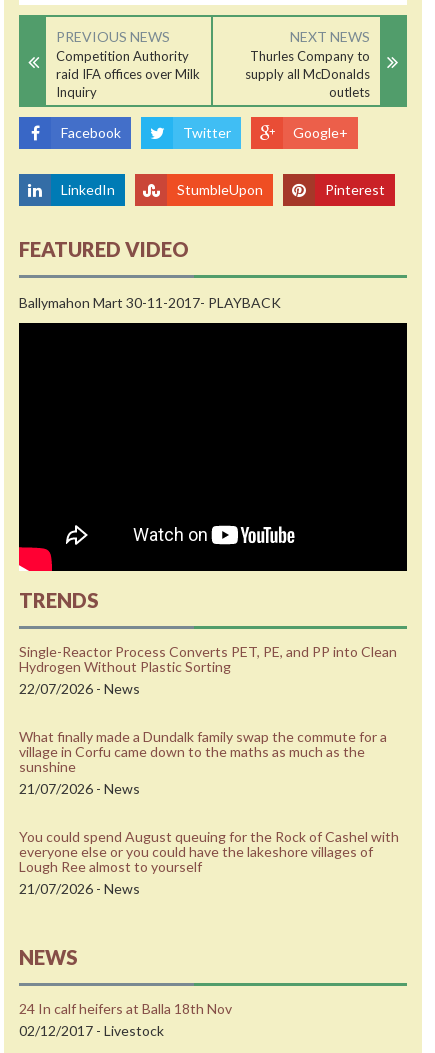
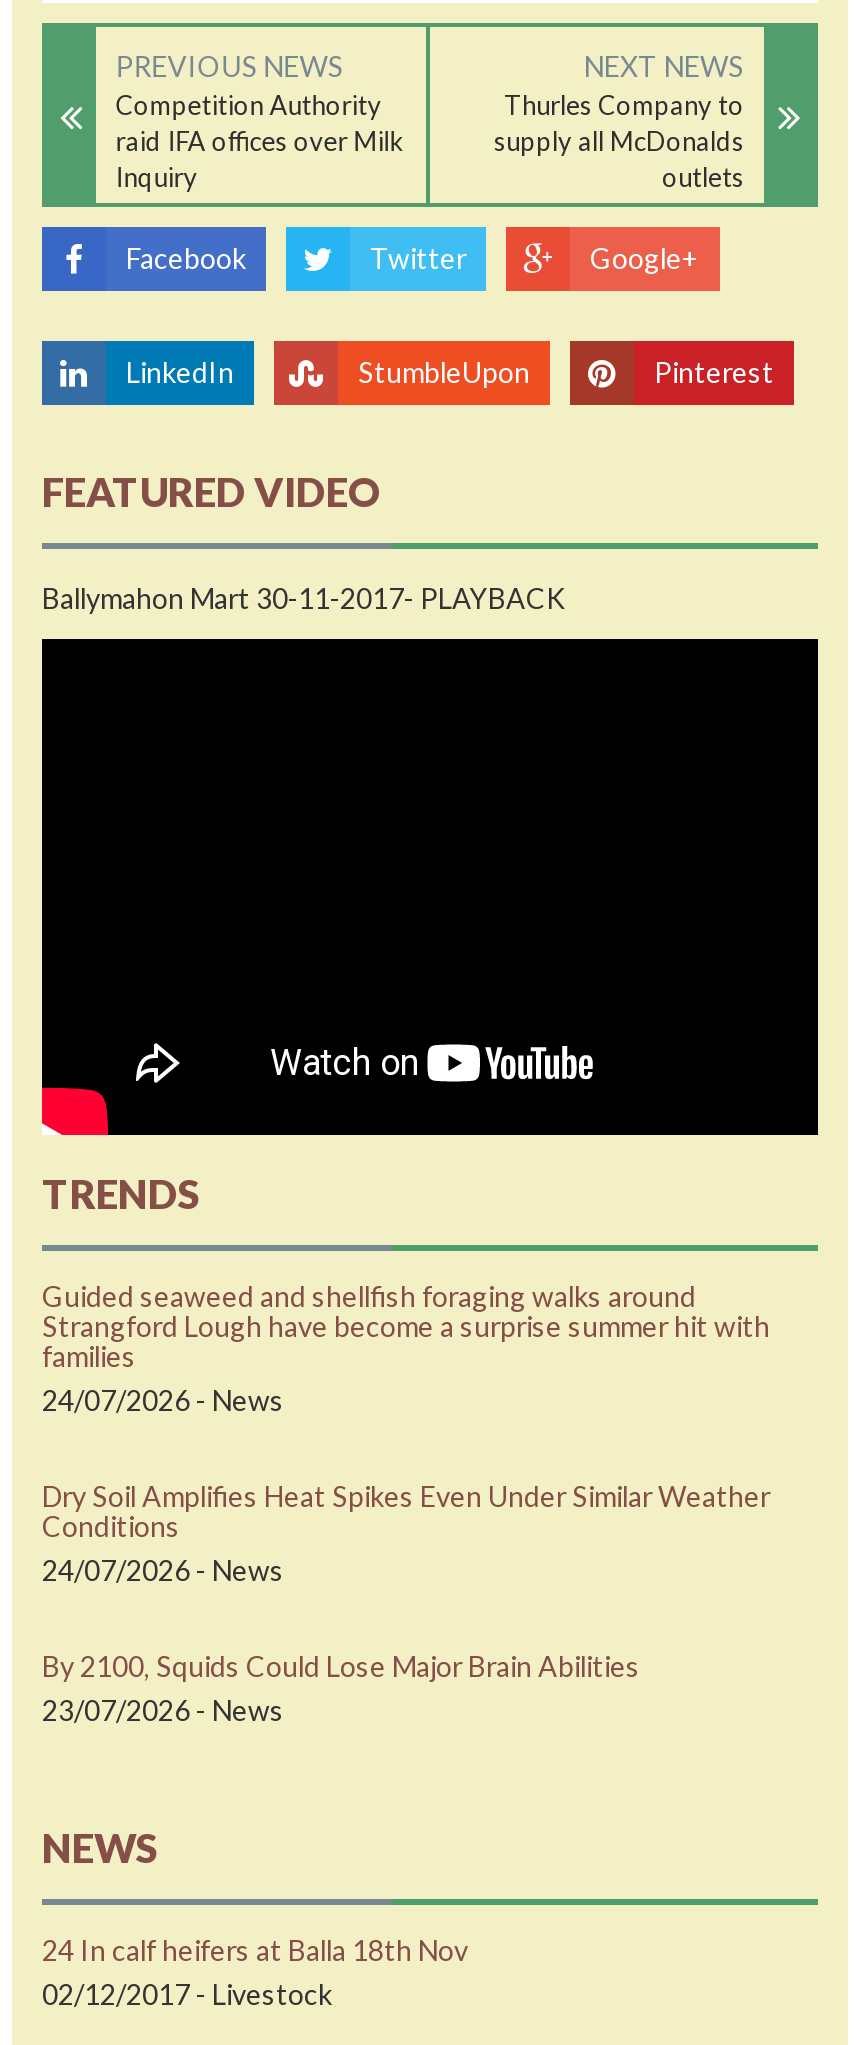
- Single-Reactor Process Converts PET, PE, and PP into Clean
- Hydrogen Without Plastic Sorting
- 22/07/2026 - News
+ Guided seaweed and shellfish foraging walks around
+ Strangford Lough have become a surprise summer hit with
+ families
+ 24/07/2026 - News

- What finally made a Dundalk family swap the commute for a
- village in Corfu came down to the maths as much as the
- sunshine
- 21/07/2026 - News
+ Dry Soil Amplifies Heat Spikes Even Under Similar Weather
+ Conditions
+ 24/07/2026 - News

- You could spend August queuing for the Rock of Cashel with
- everyone else or you could have the lakeshore villages of
- Lough Ree almost to yourself
- 21/07/2026 - News
+ By 2100, Squids Could Lose Major Brain Abilities
+ 23/07/2026 - News
